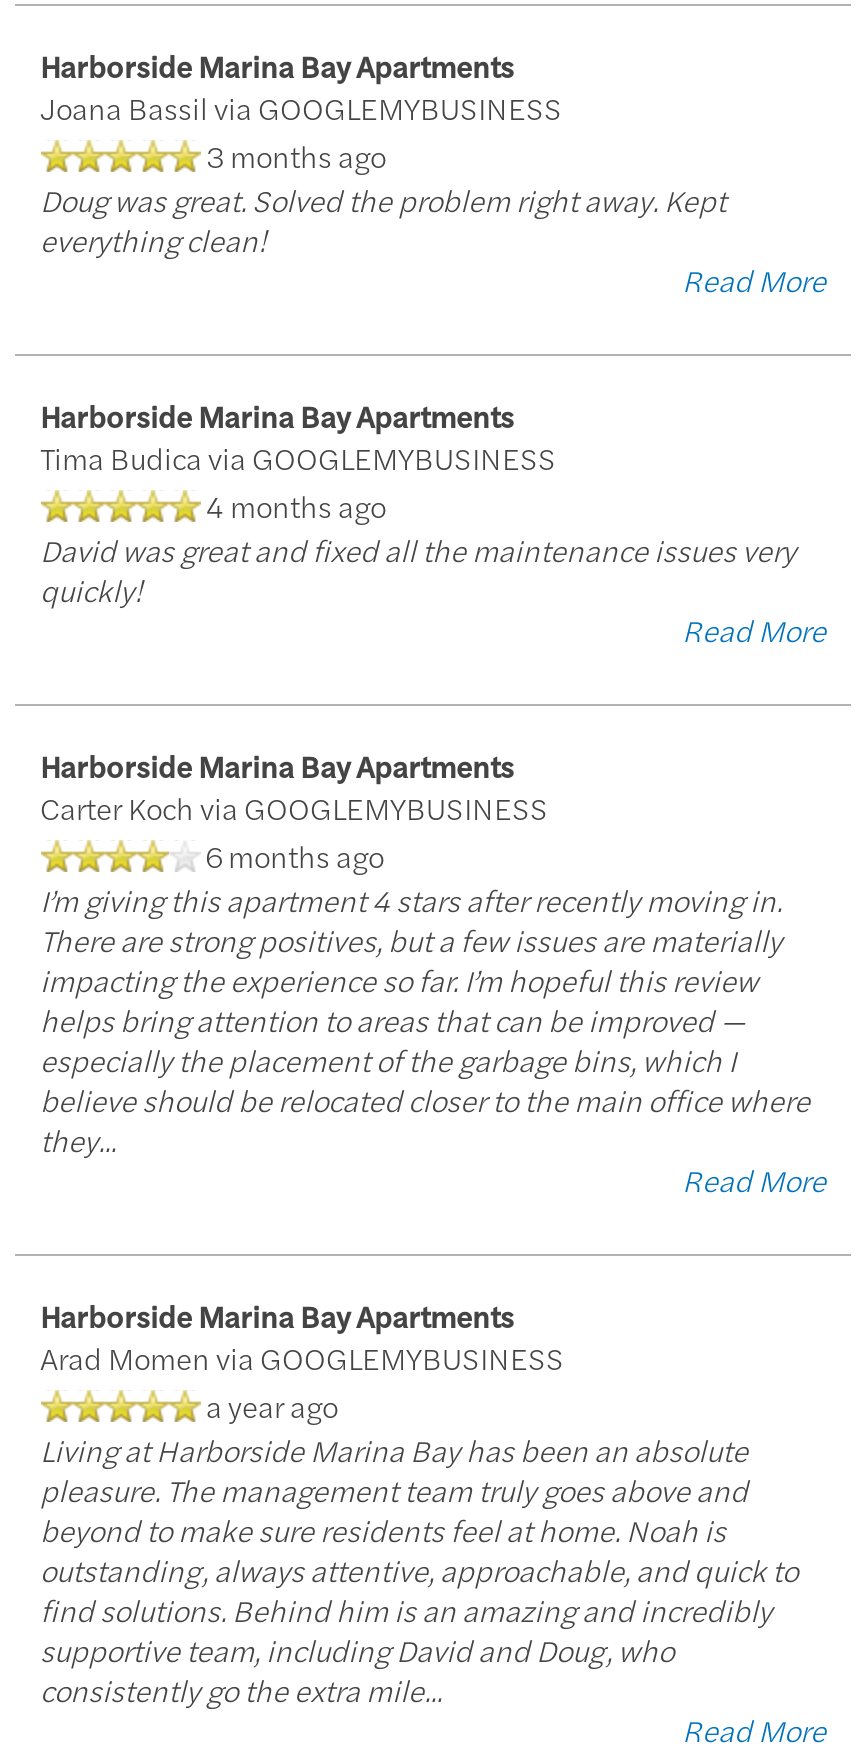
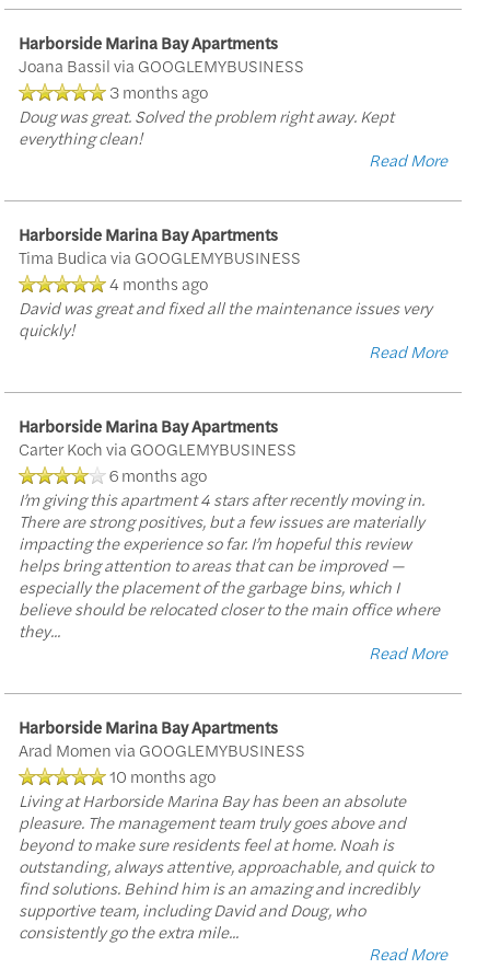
- a year ago
+ 10 months ago
